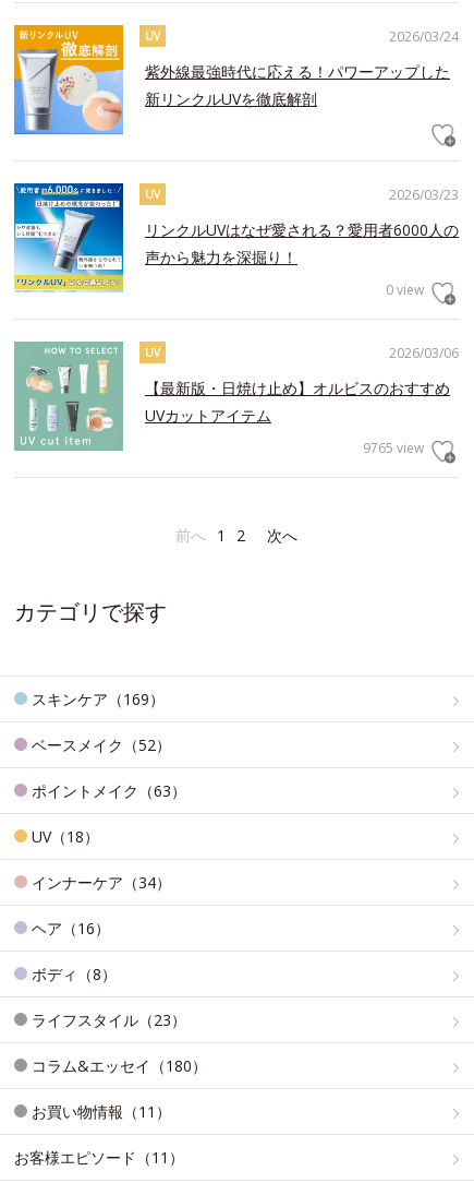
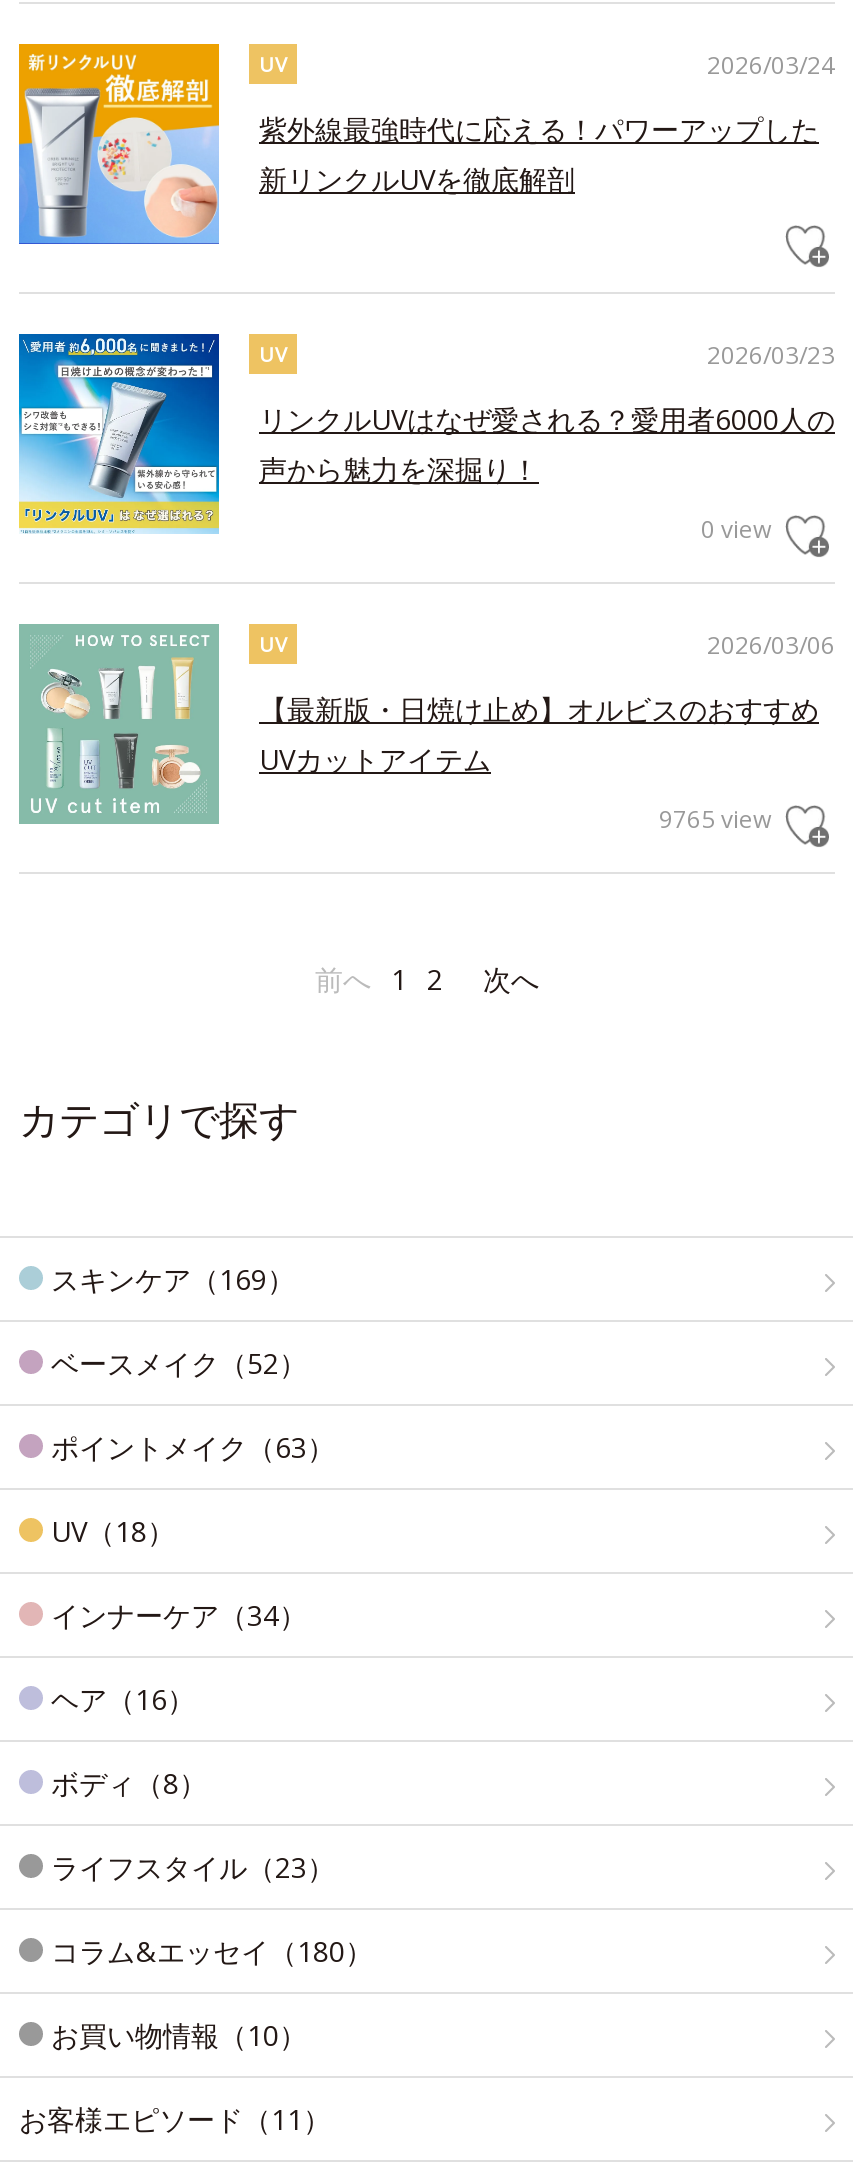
- お買い物情報（11）
+ お買い物情報（10）
